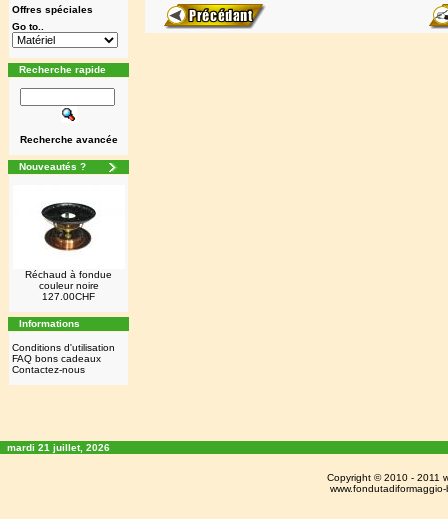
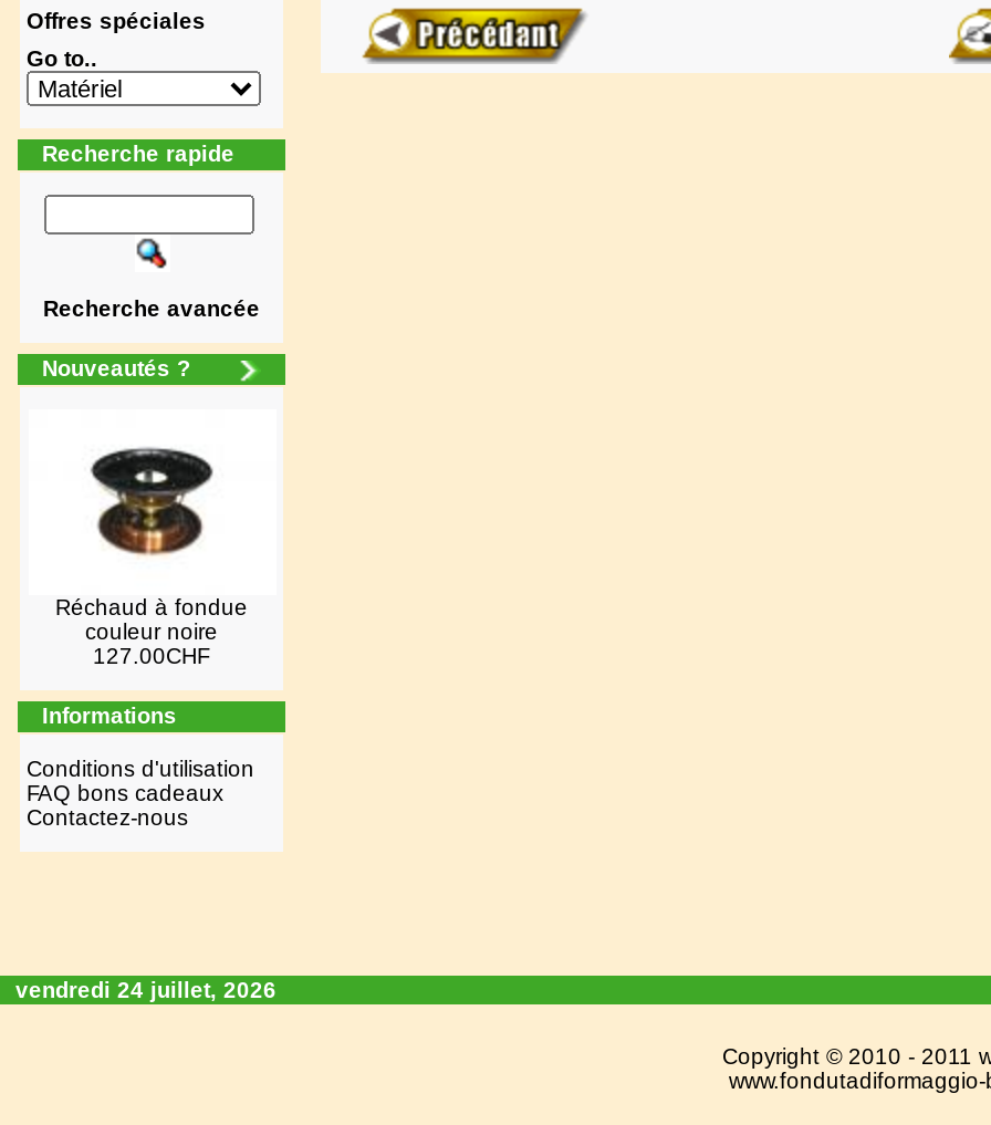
- mardi 21 juillet, 2026
+ vendredi 24 juillet, 2026
